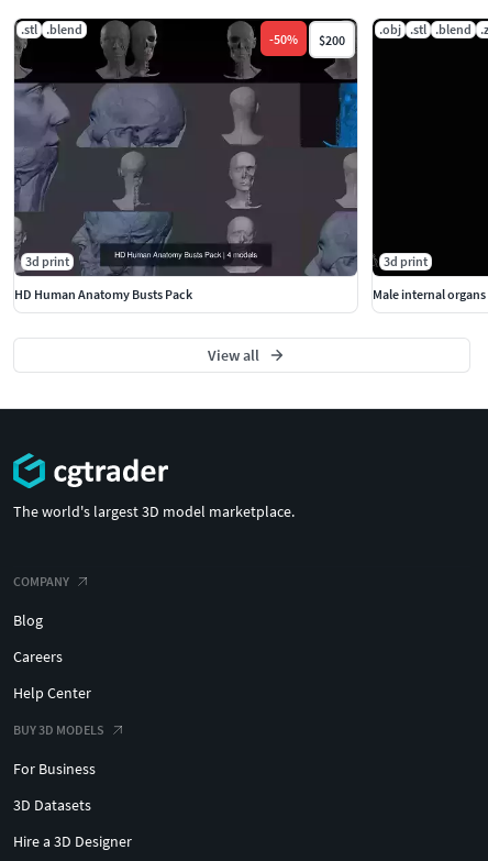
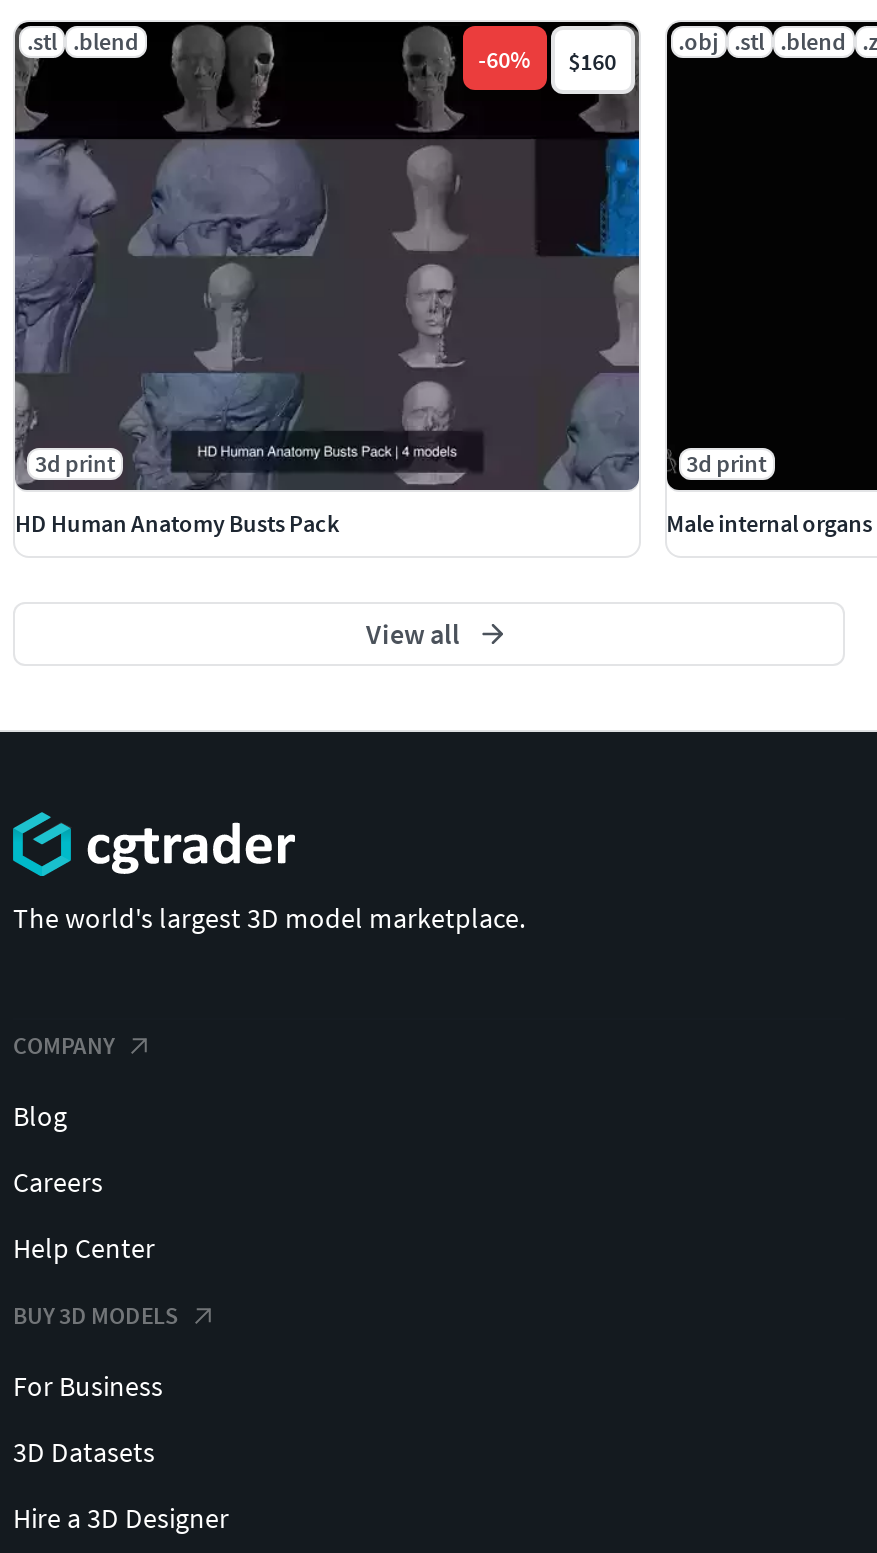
- -50%
+ -60%

- $200
+ $160
